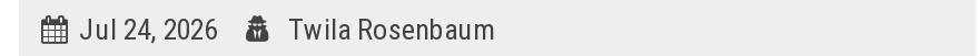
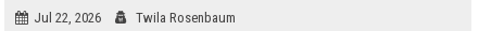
- Jul 24, 2026 Twila Rosenbaum
+ Jul 22, 2026 Twila Rosenbaum
